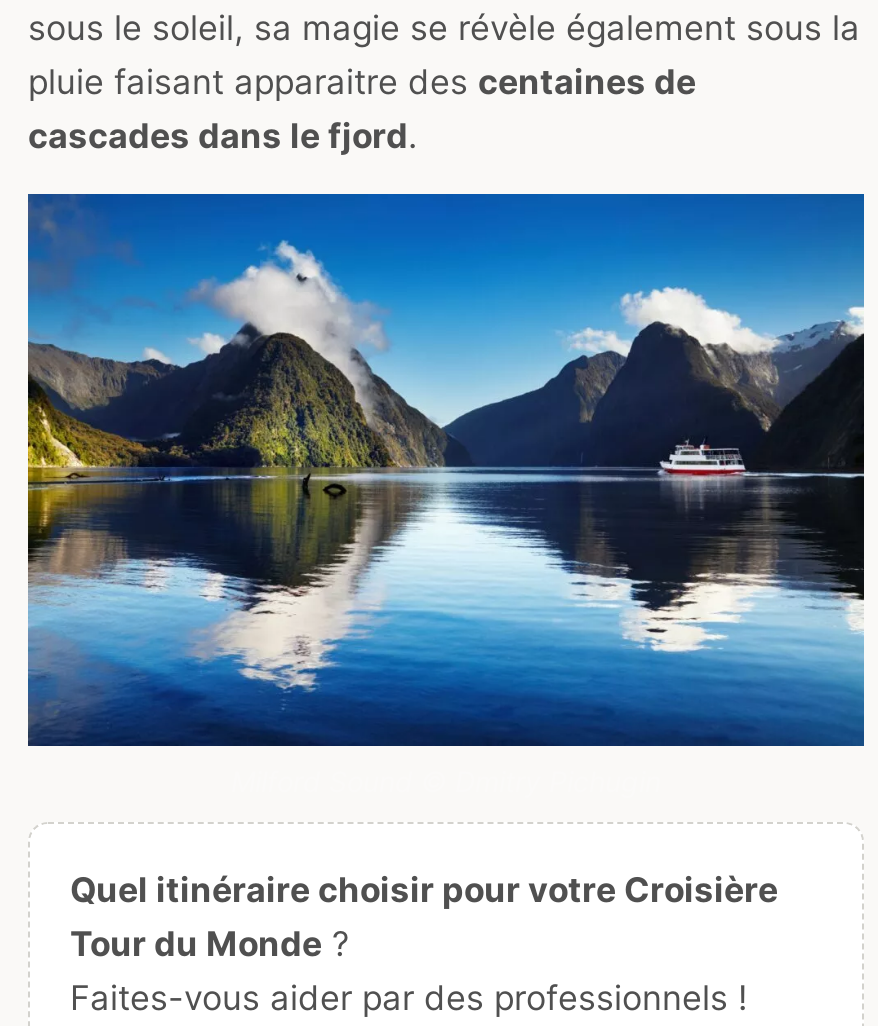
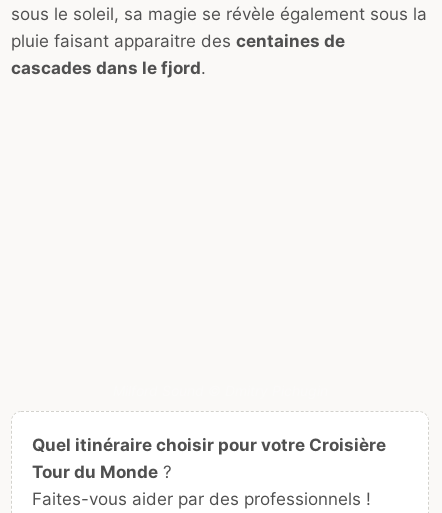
- [image]
